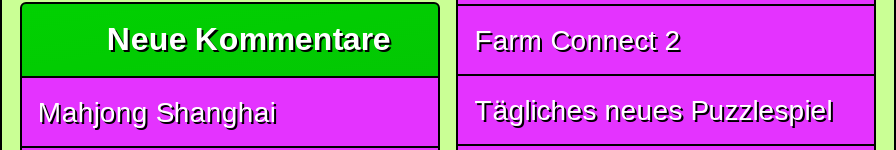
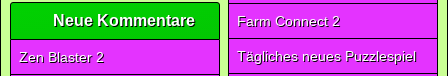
- Mahjong Shanghai
+ Zen Blaster 2
